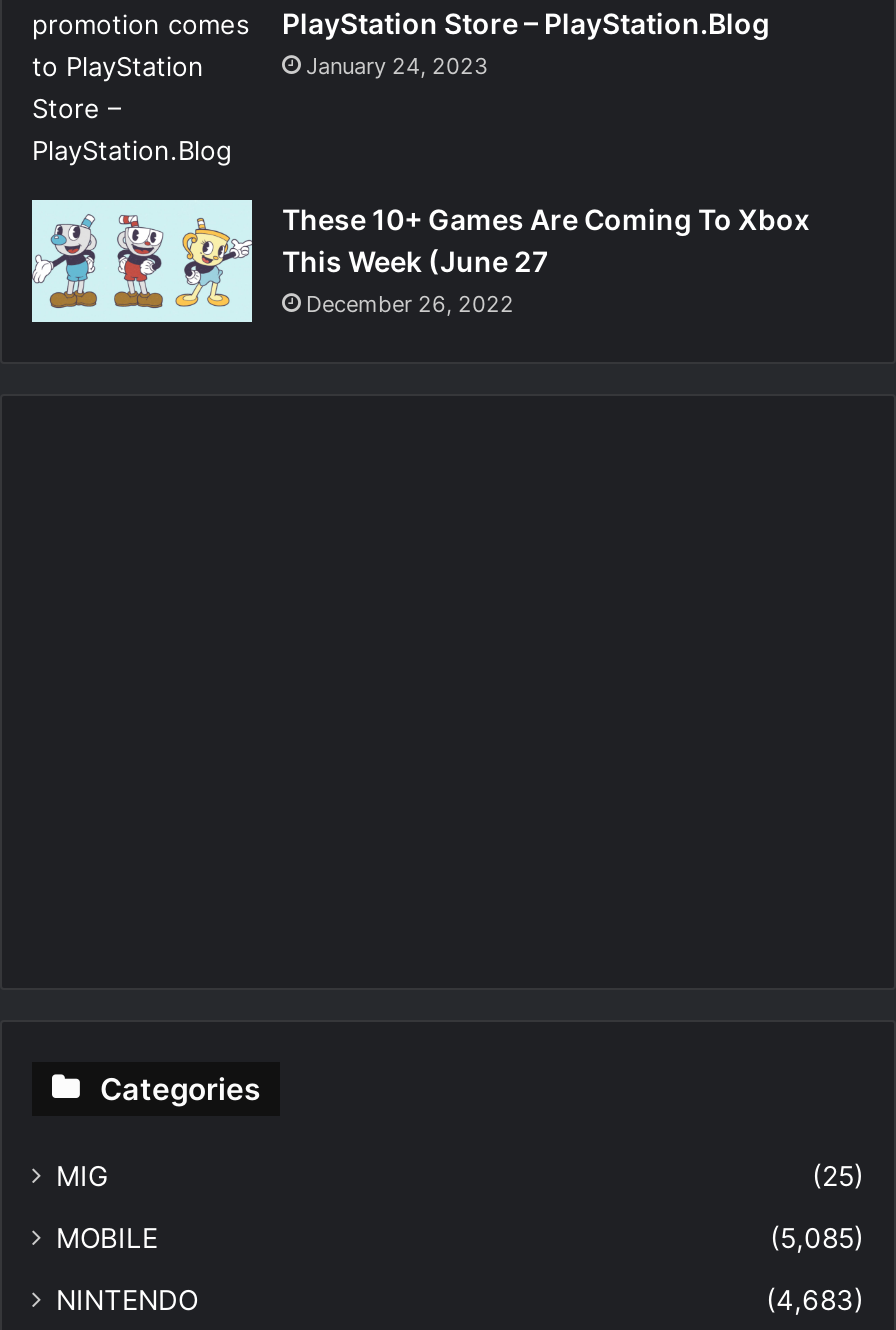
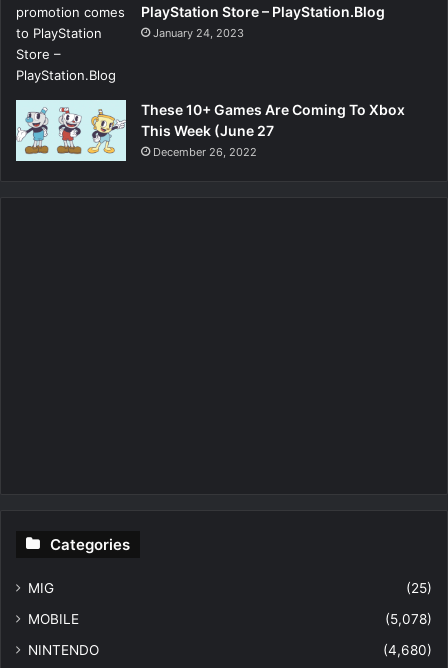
- (5,085)
+ (5,078)

- (4,683)
+ (4,680)
